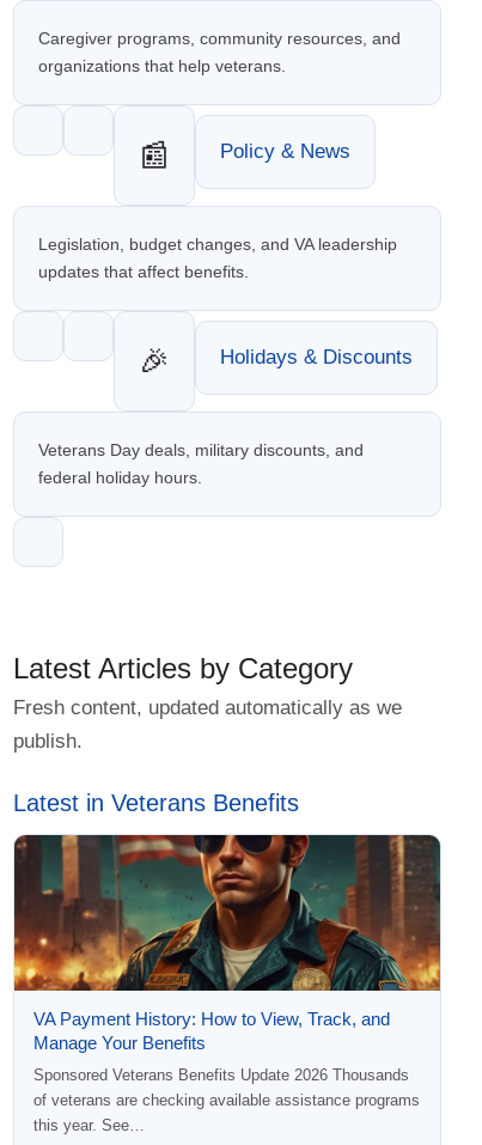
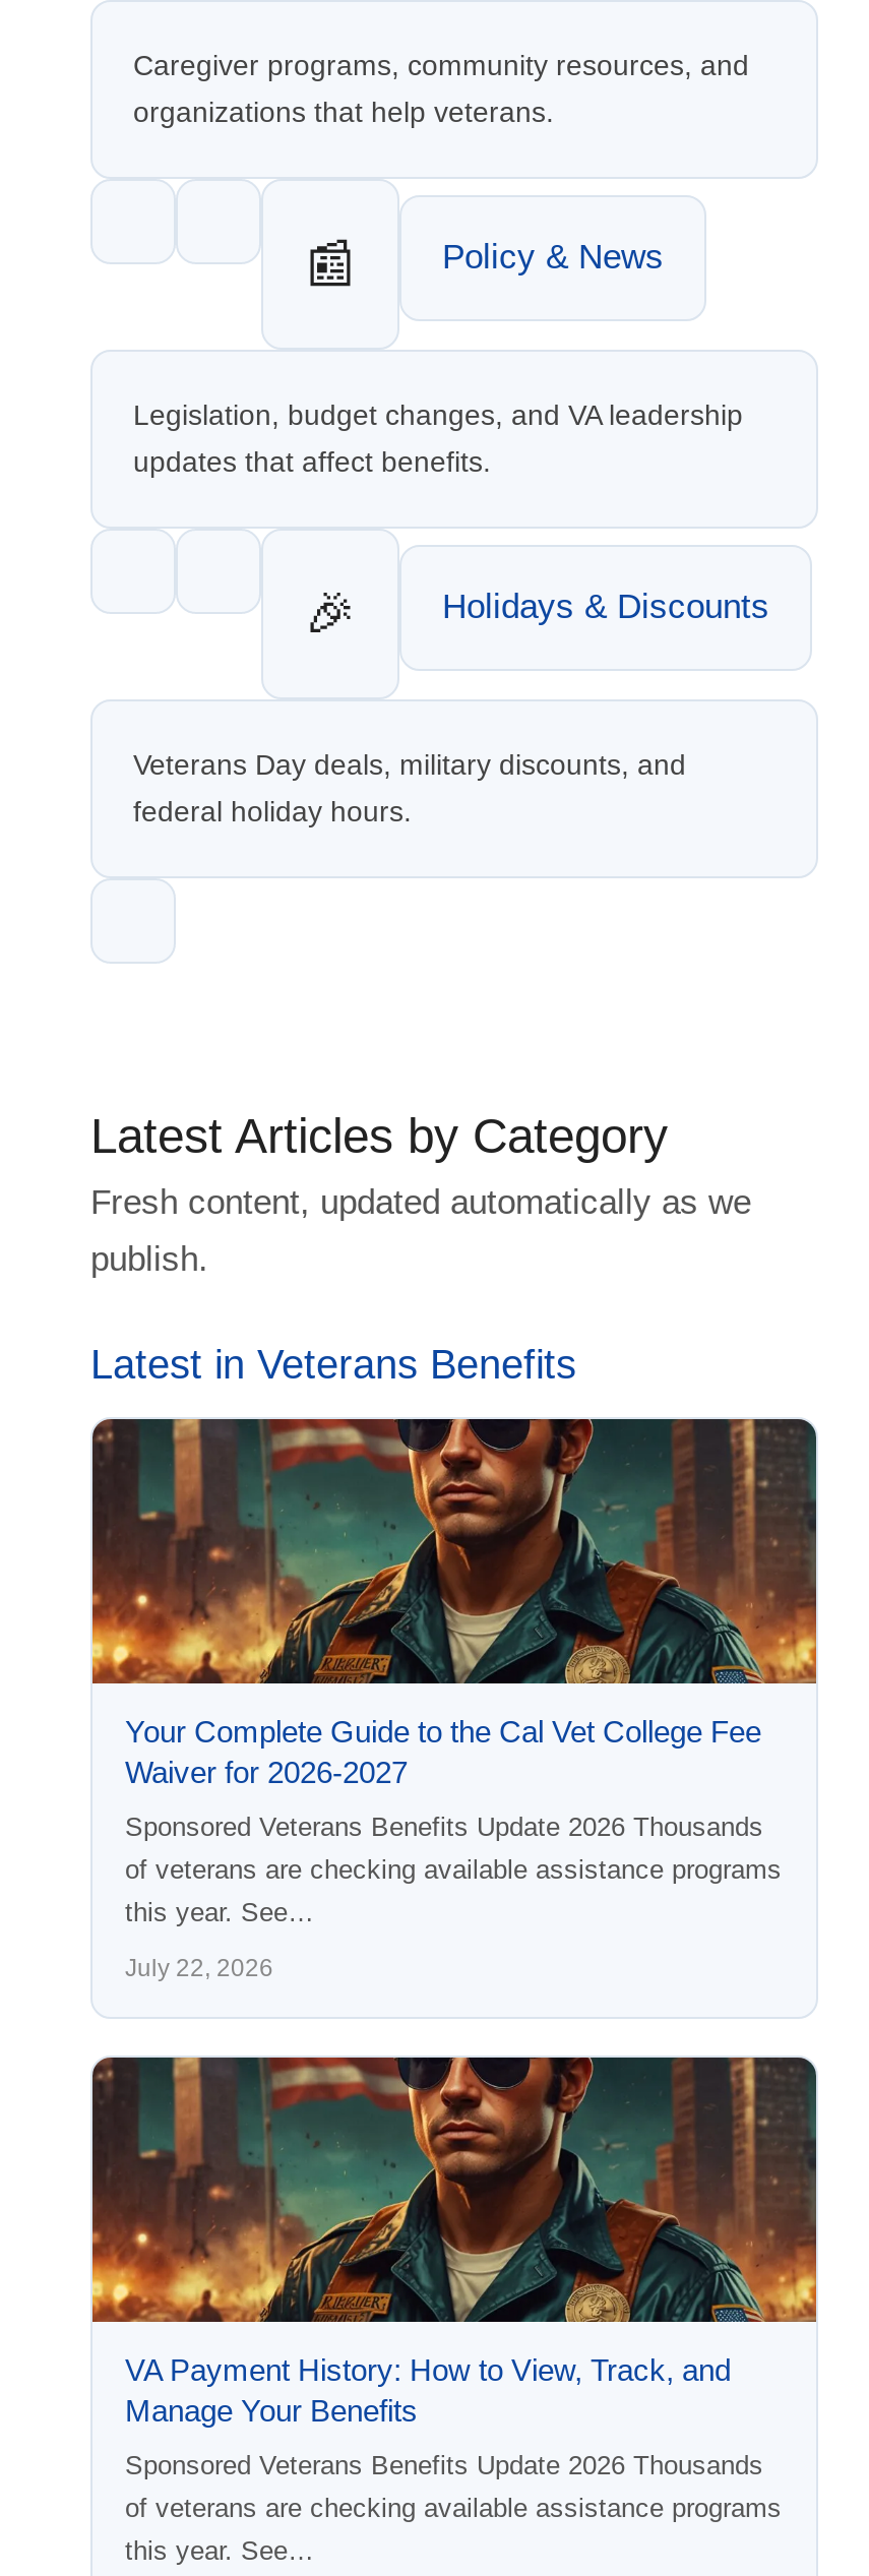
+ Your Complete Guide to the Cal Vet College Fee
+ Waiver for 2026-2027
+ Sponsored Veterans Benefits Update 2026 Thousands
+ of veterans are checking available assistance programs
+ this year. See…
+ July 22, 2026
